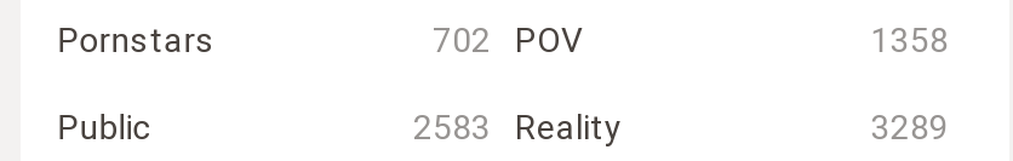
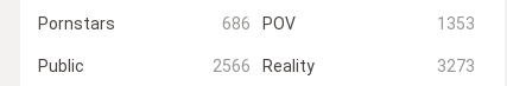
- 702 POV
+ 686 POV

- 1358
+ 1353

- 2583 Reality
+ 2566 Reality

- 3289
+ 3273
